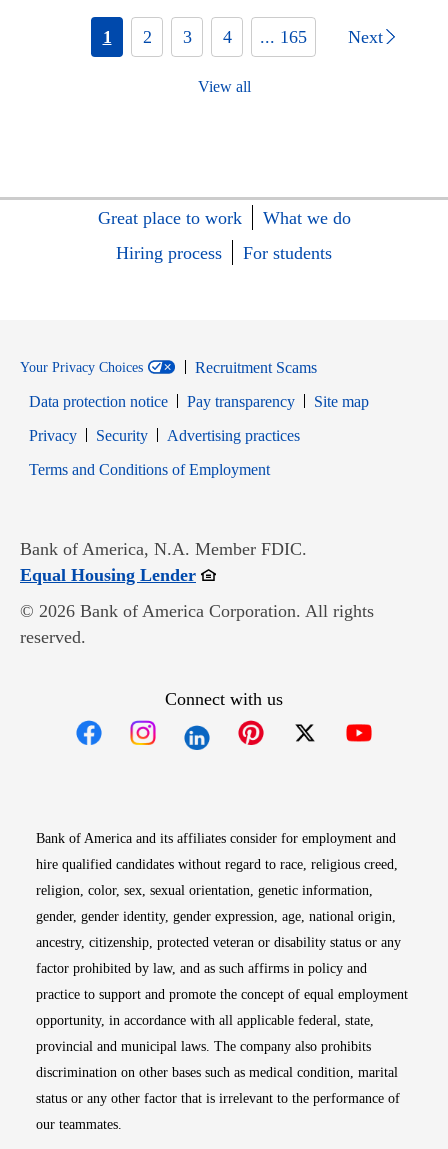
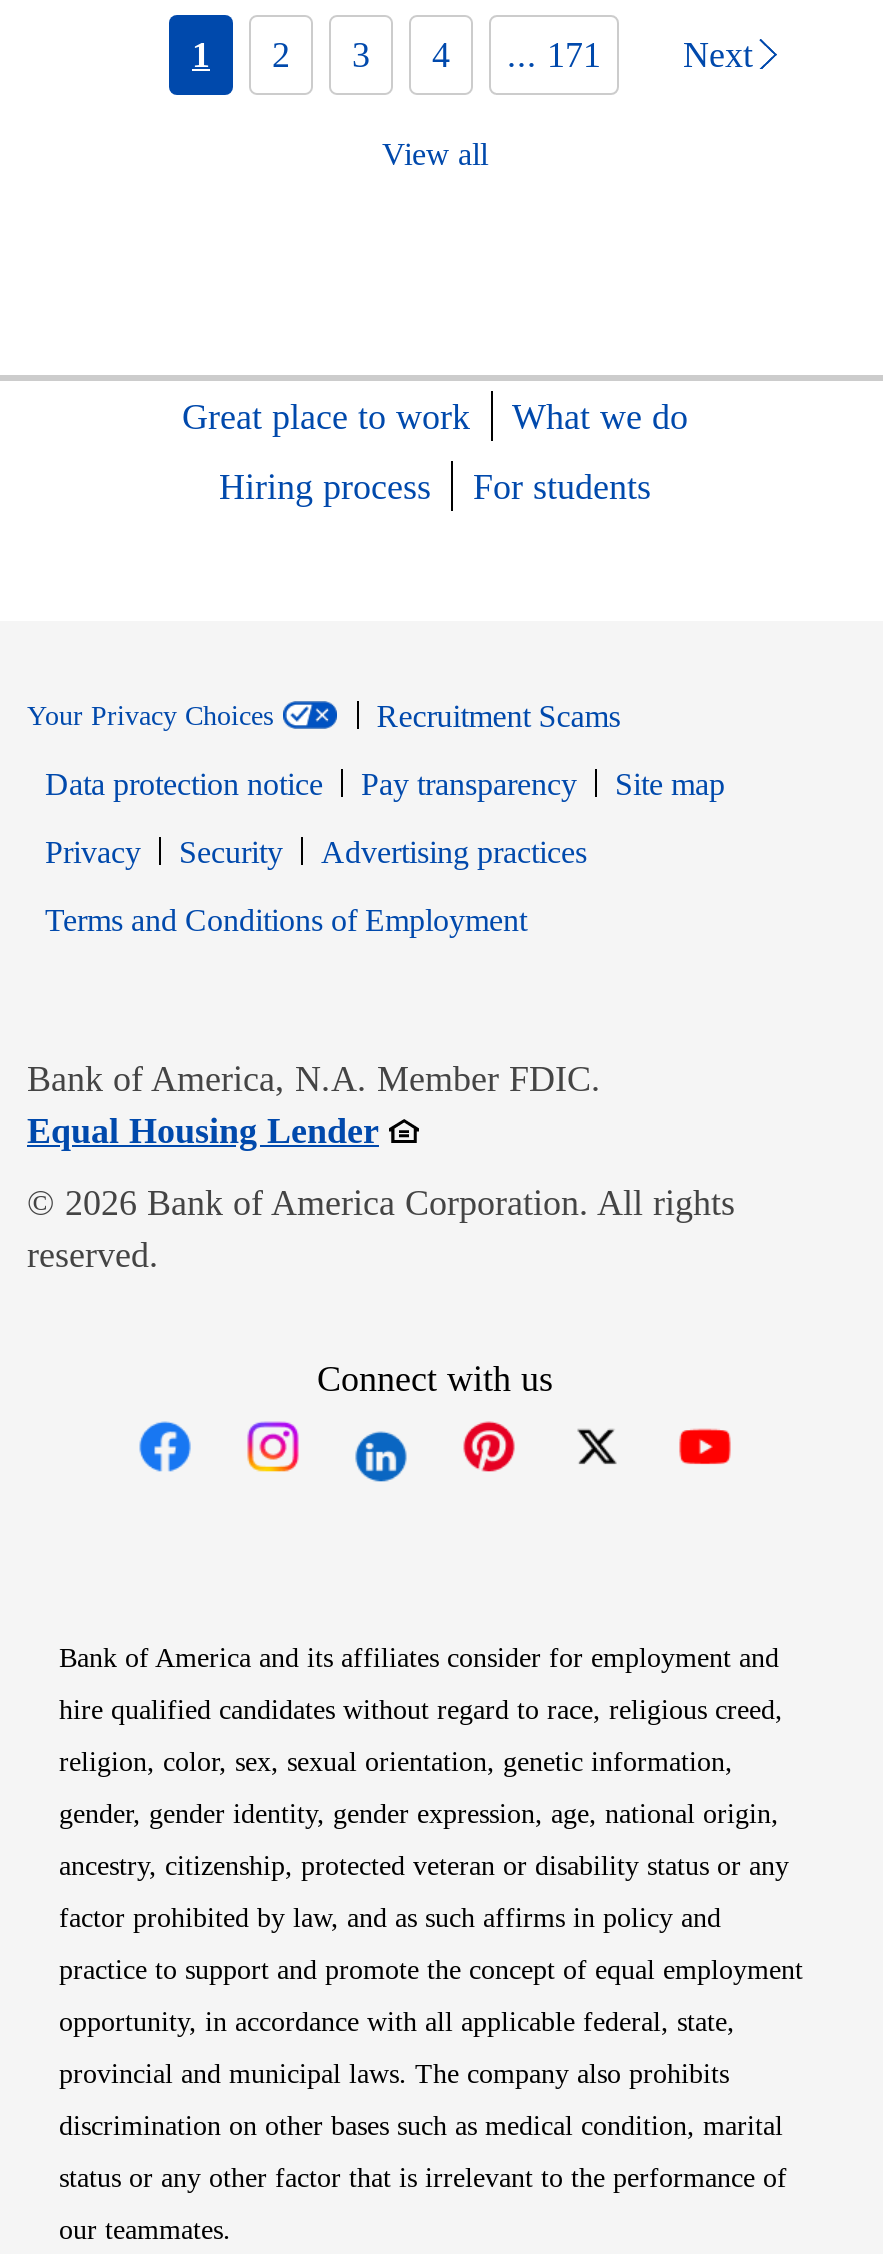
- 1 2 3 4 ... 165
+ 1 2 3 4 ... 171
